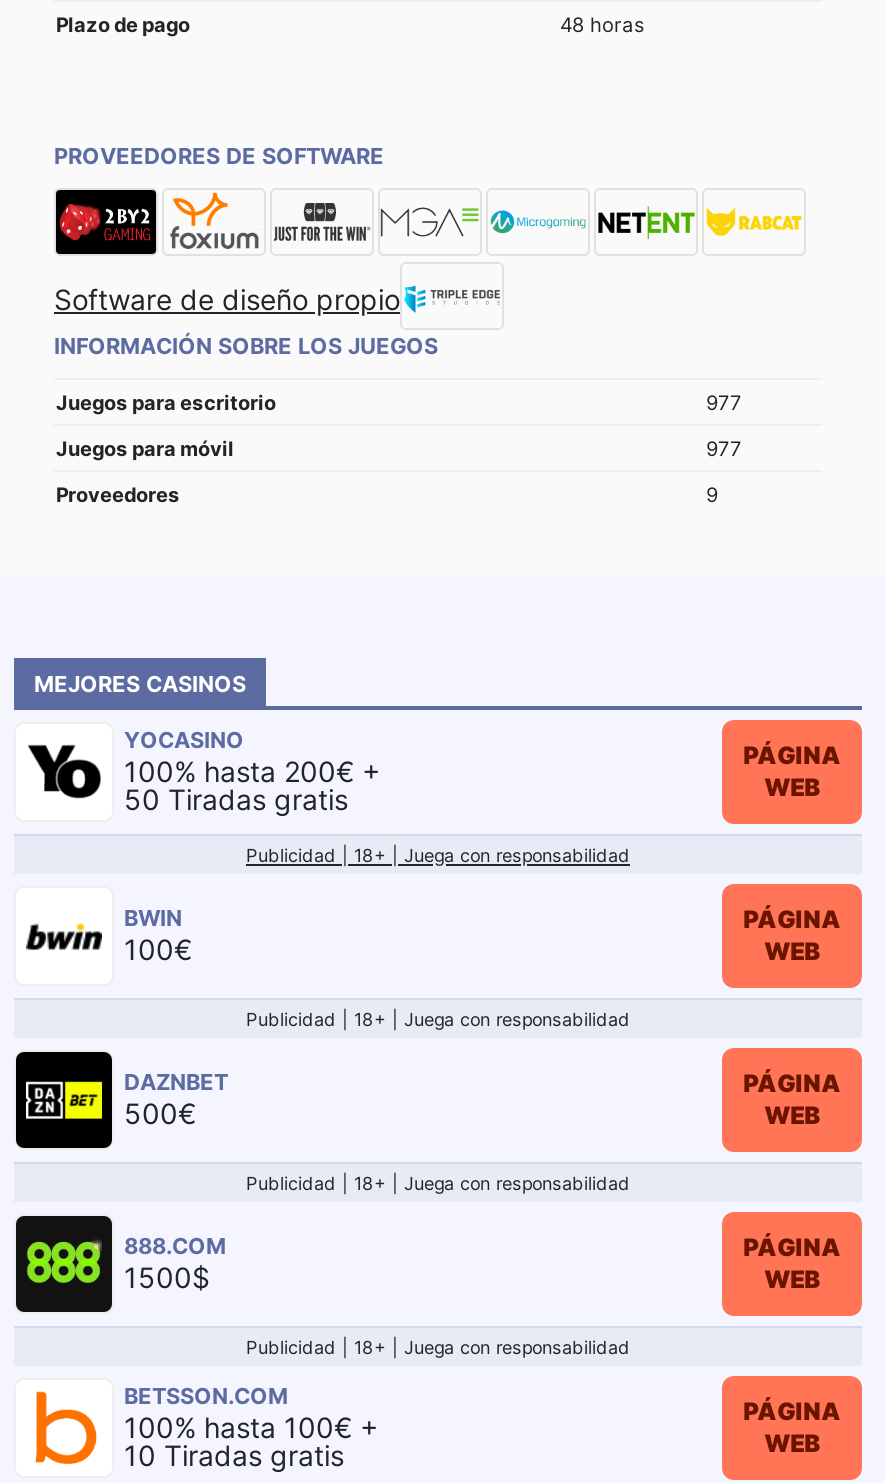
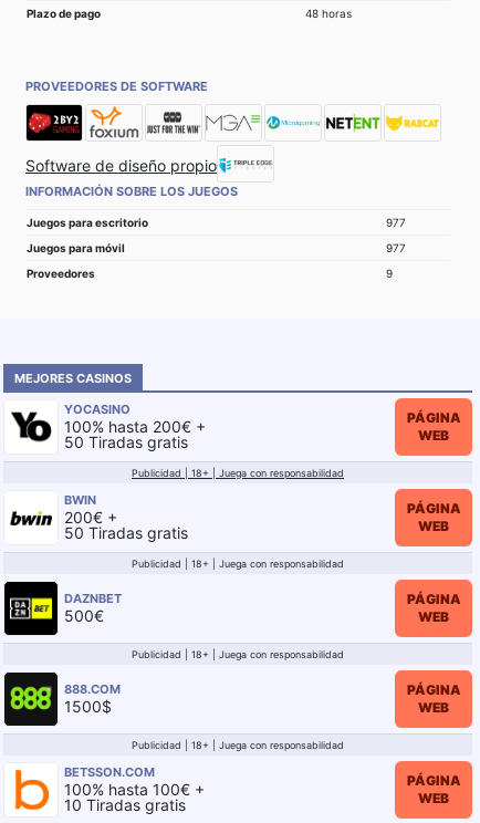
- 100€
+ 200€ +
+ 50 Tiradas gratis
